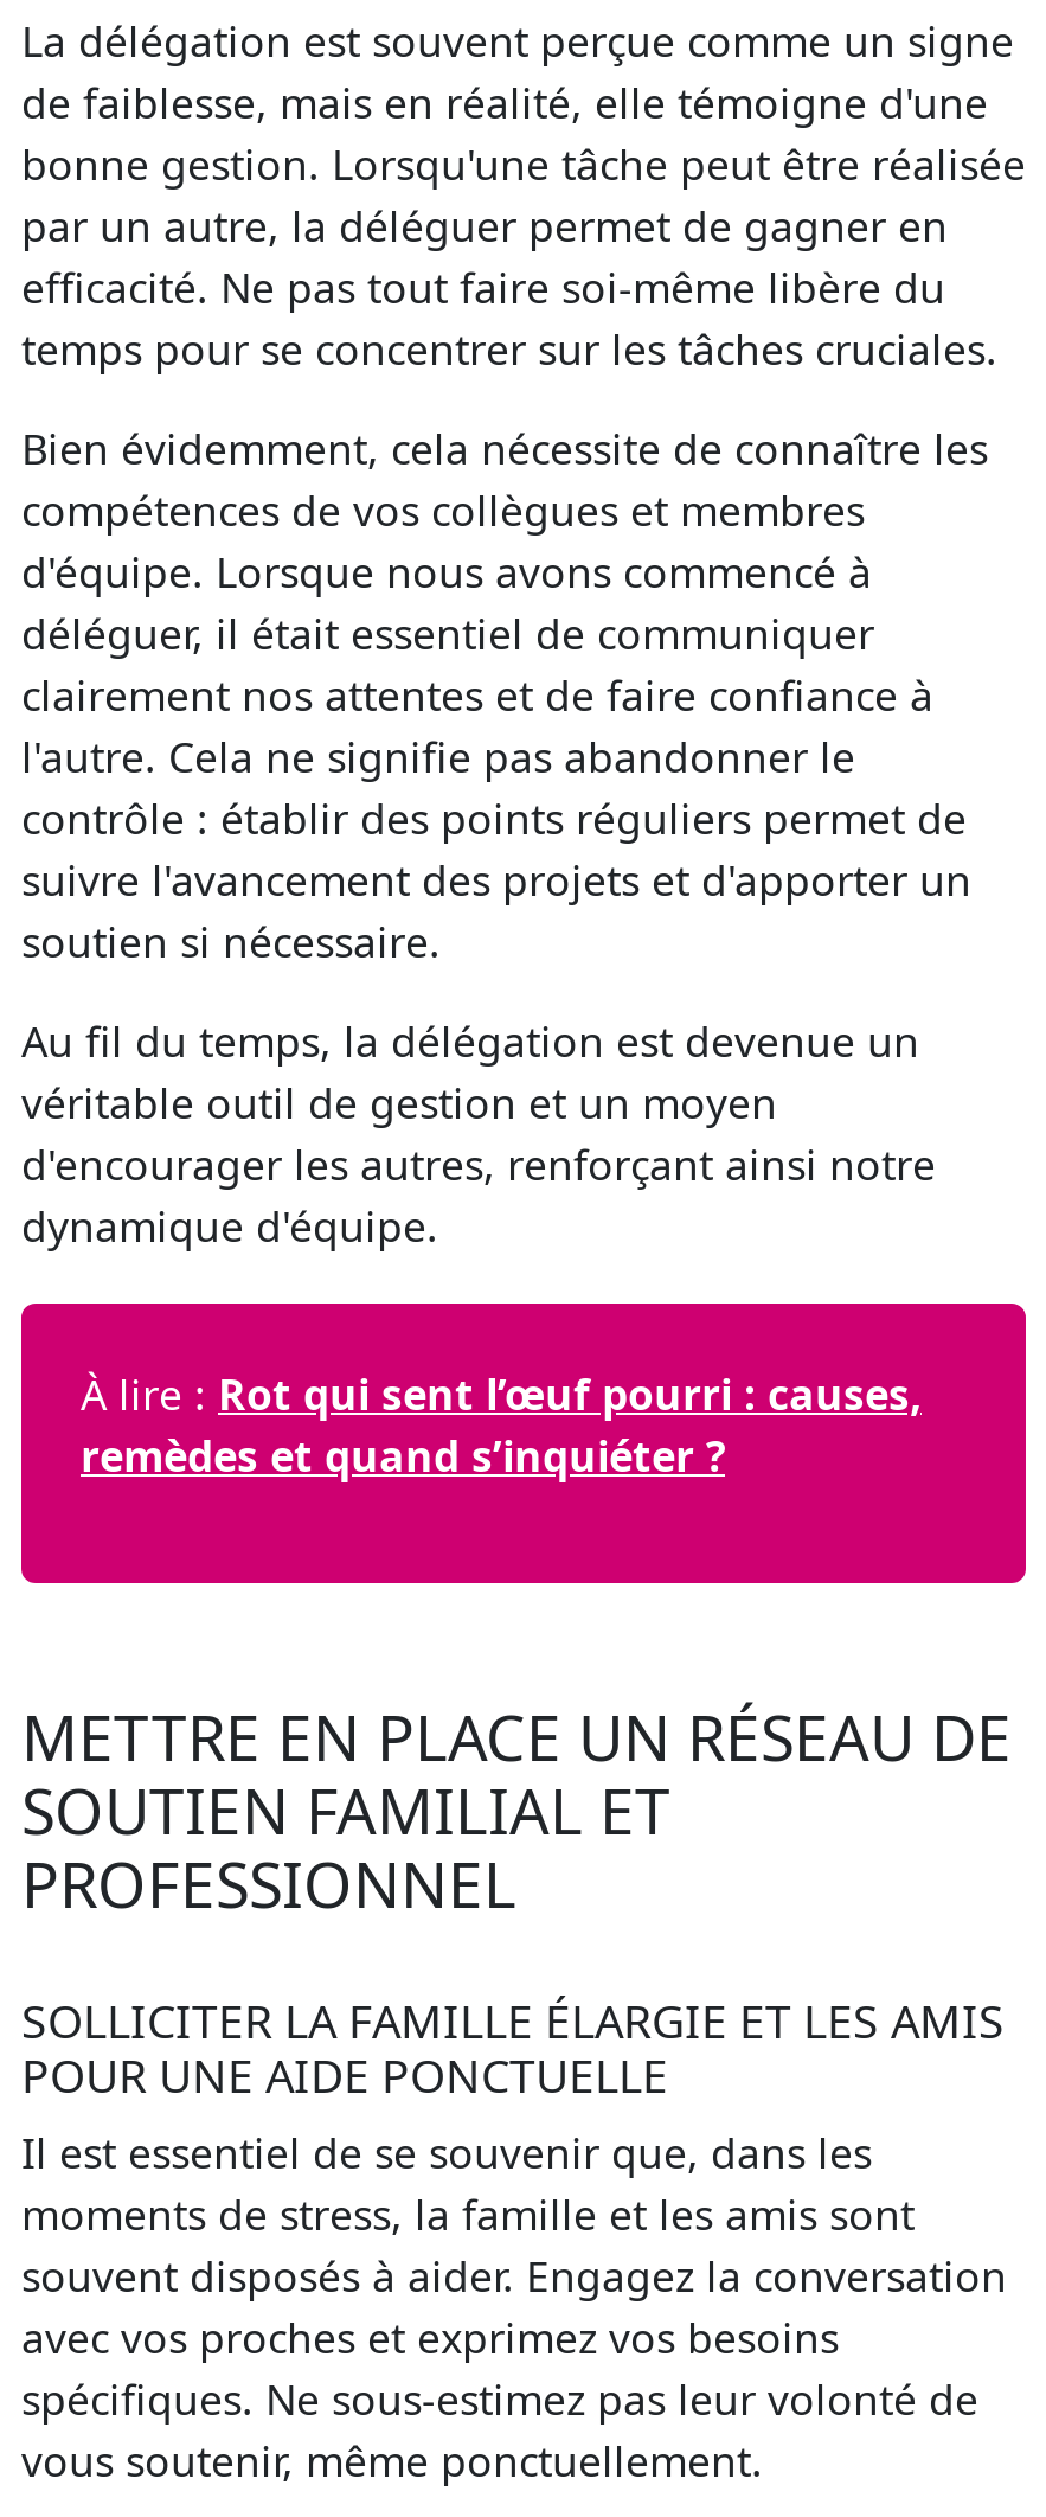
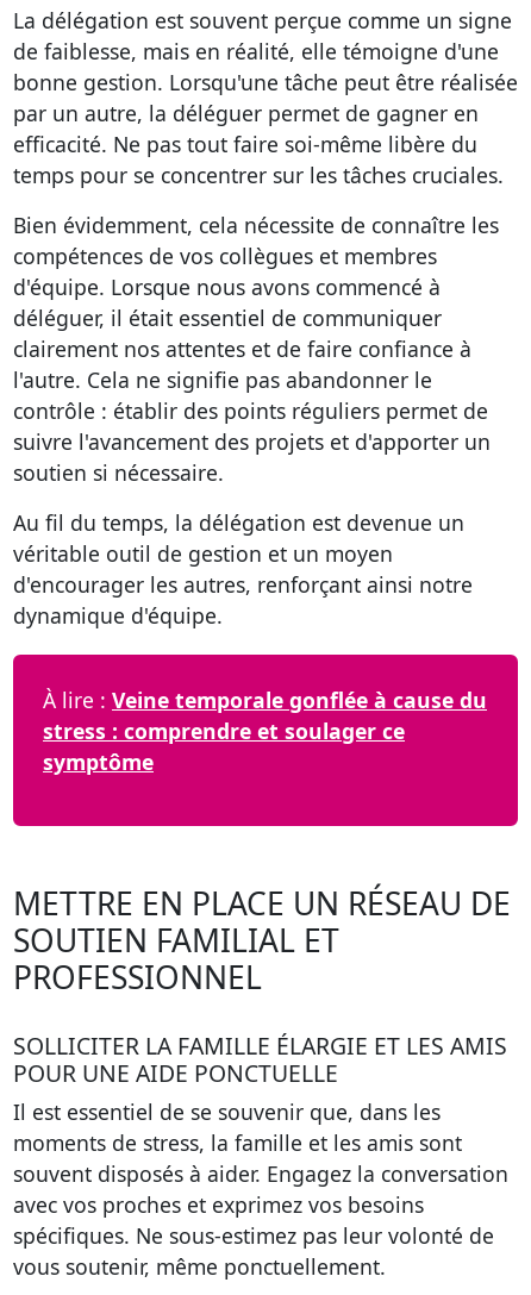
- À lire : Rot qui sent l’œuf pourri : causes,
- remèdes et quand s’inquiéter ?
+ À lire : Veine temporale gonflée à cause du
+ stress : comprendre et soulager ce
+ symptôme
